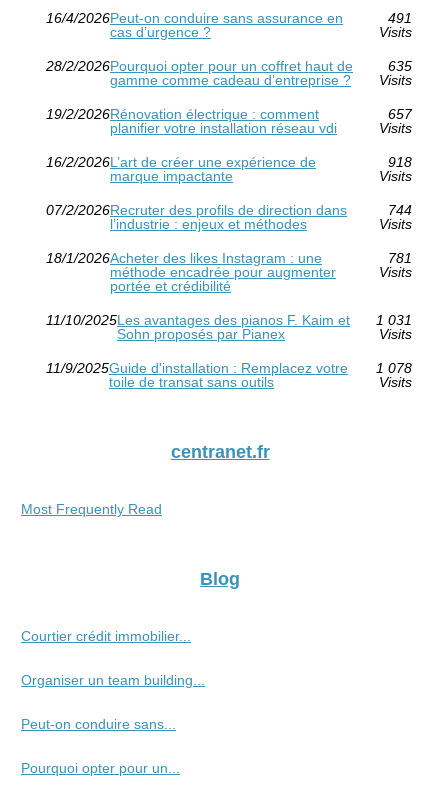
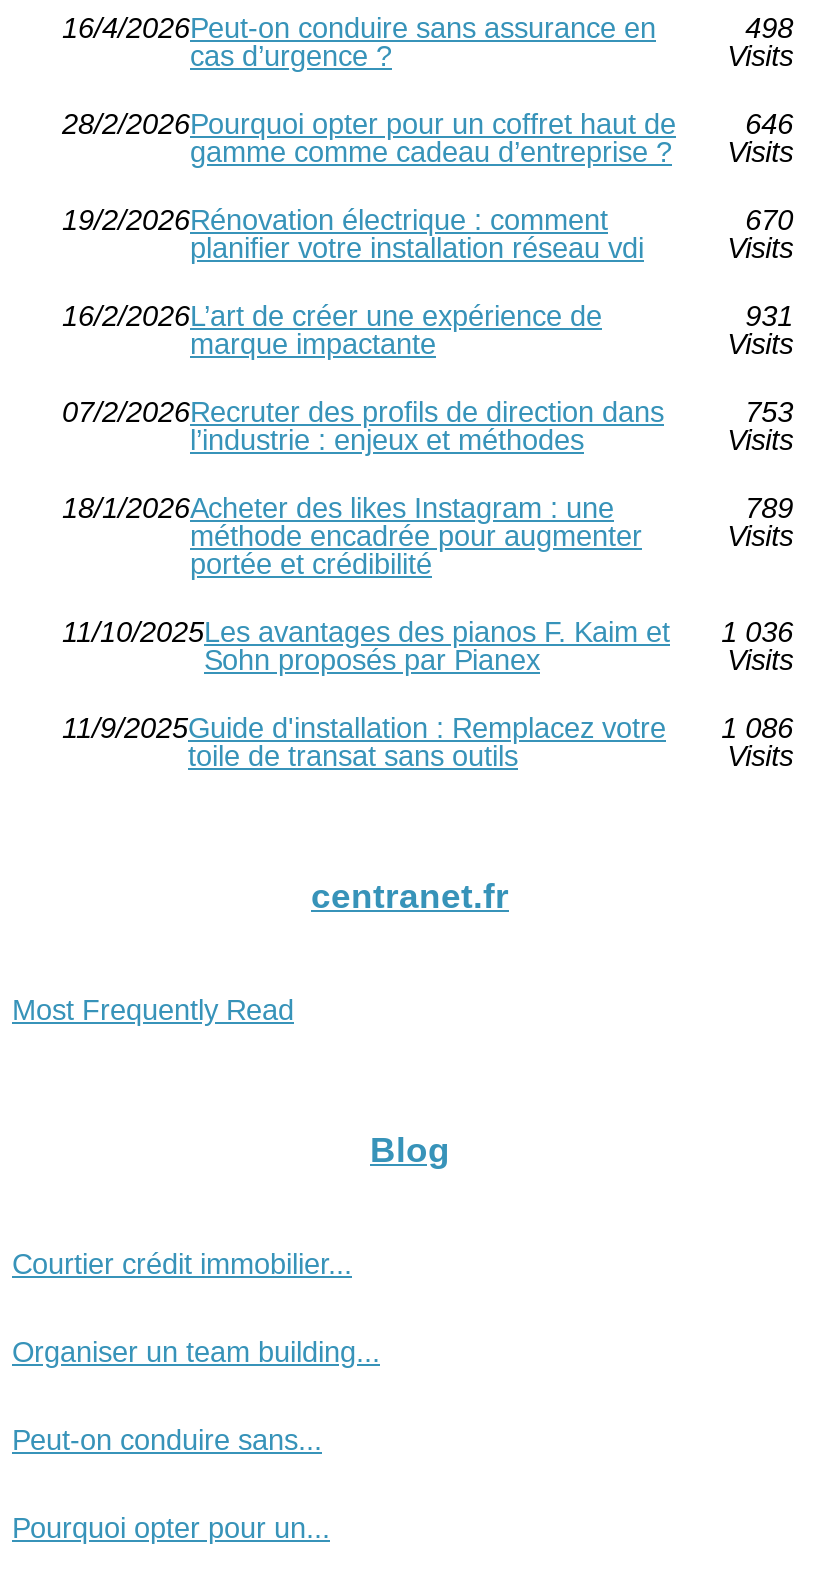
- 491
+ 498

- 635
+ 646

- 657
+ 670

- 918
+ 931

- 744
+ 753

- 781
+ 789

- 11/10/2025 Les avantages des pianos F. Kaim et 1 031
+ 11/10/2025 Les avantages des pianos F. Kaim et 1 036

- 11/9/2025Guide d'installation : Remplacez votre 1 078
+ 11/9/2025Guide d'installation : Remplacez votre 1 086
